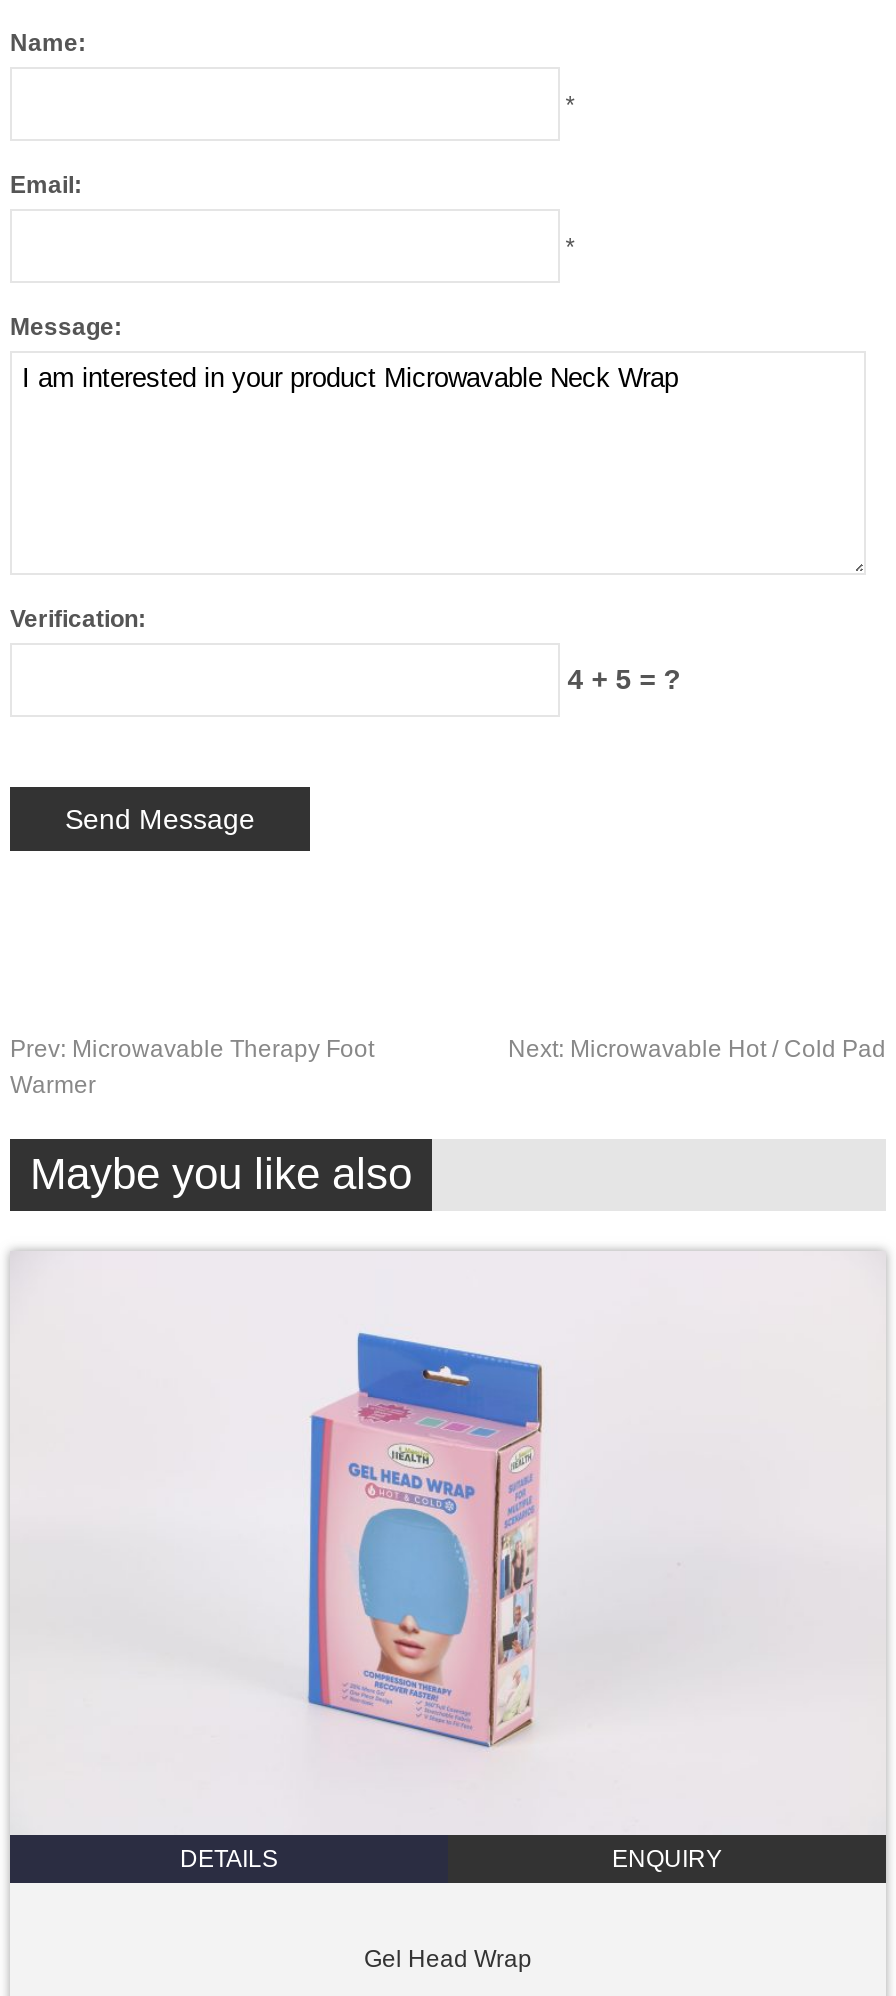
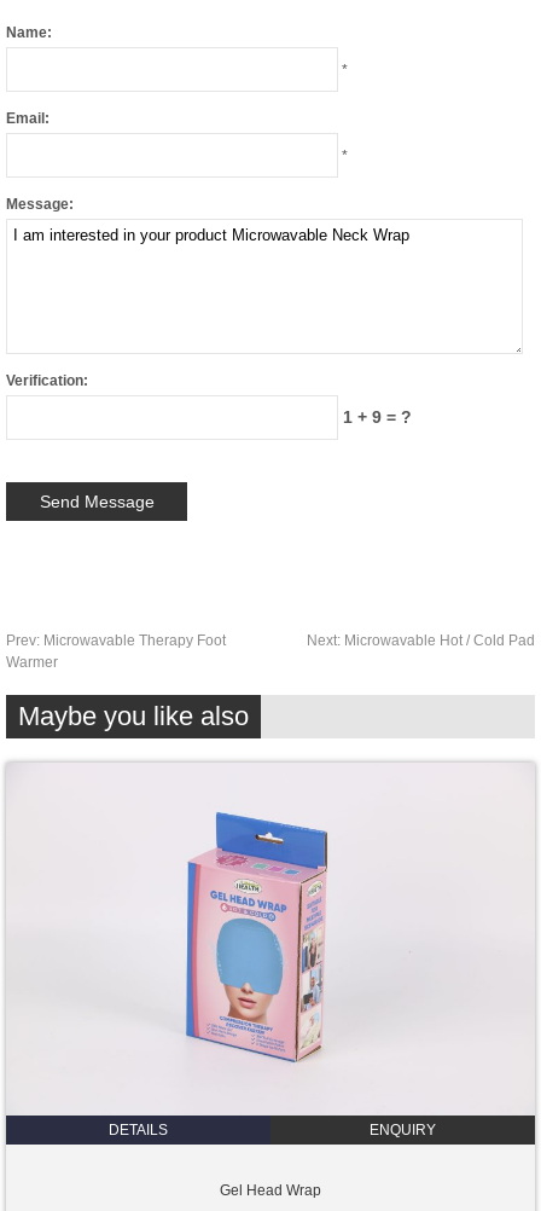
- 4 + 5 = ?
+ 1 + 9 = ?
